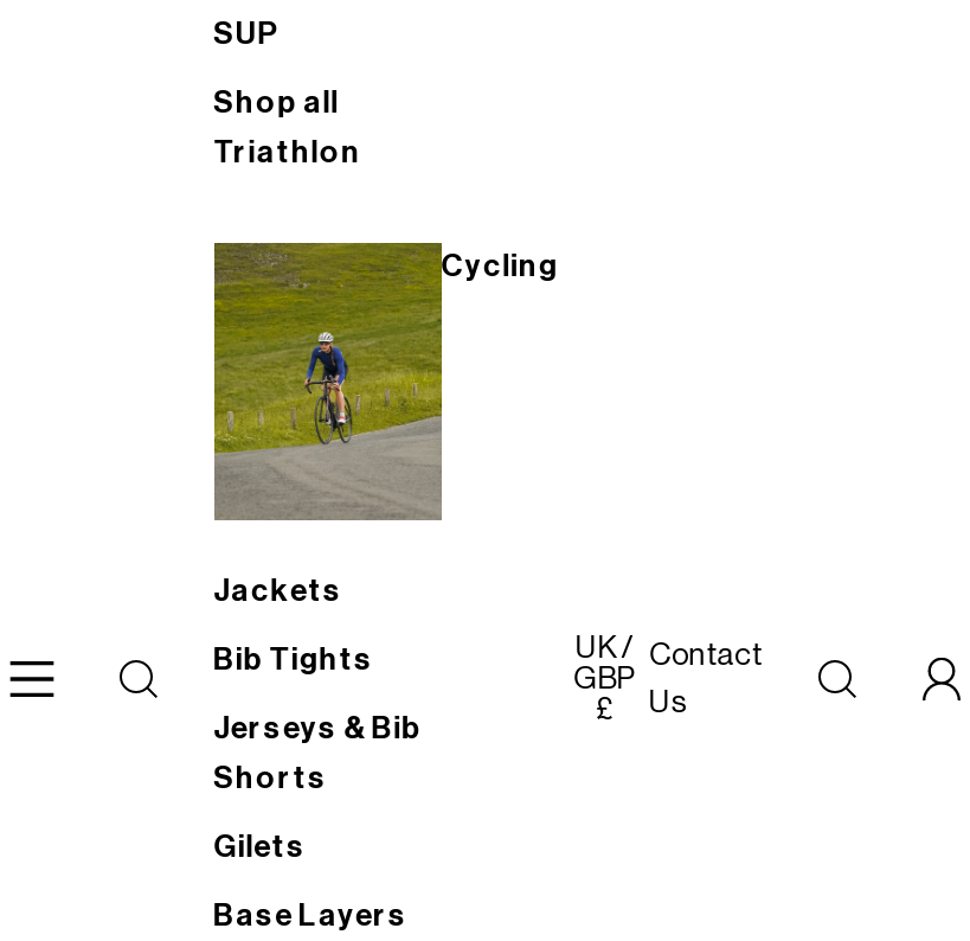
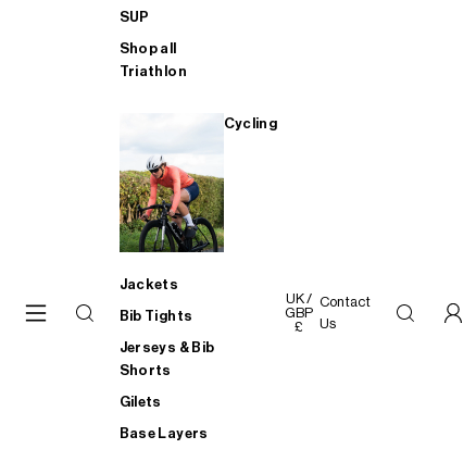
- [image]
+ [image]
